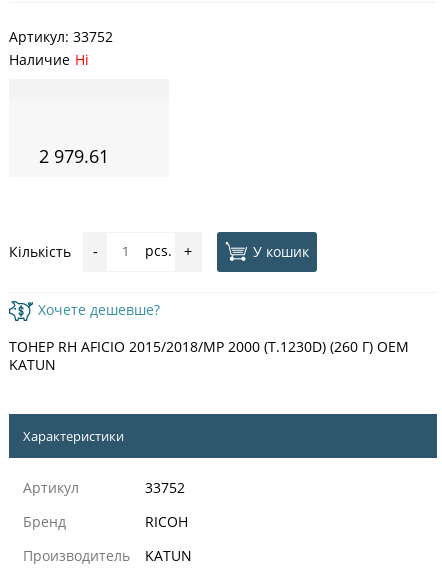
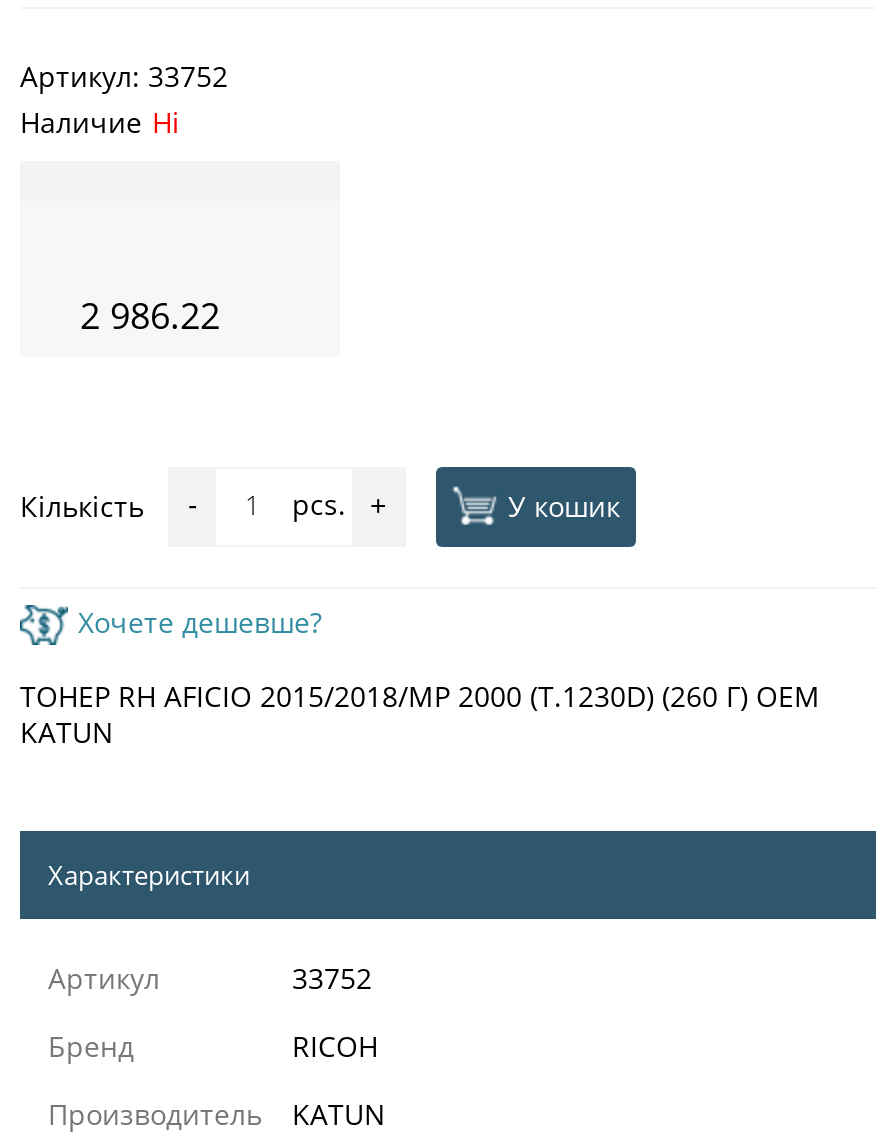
- 2 979.61
+ 2 986.22
